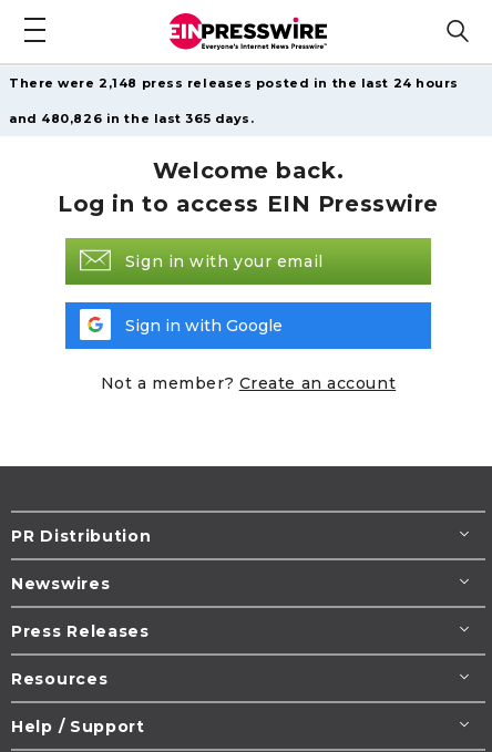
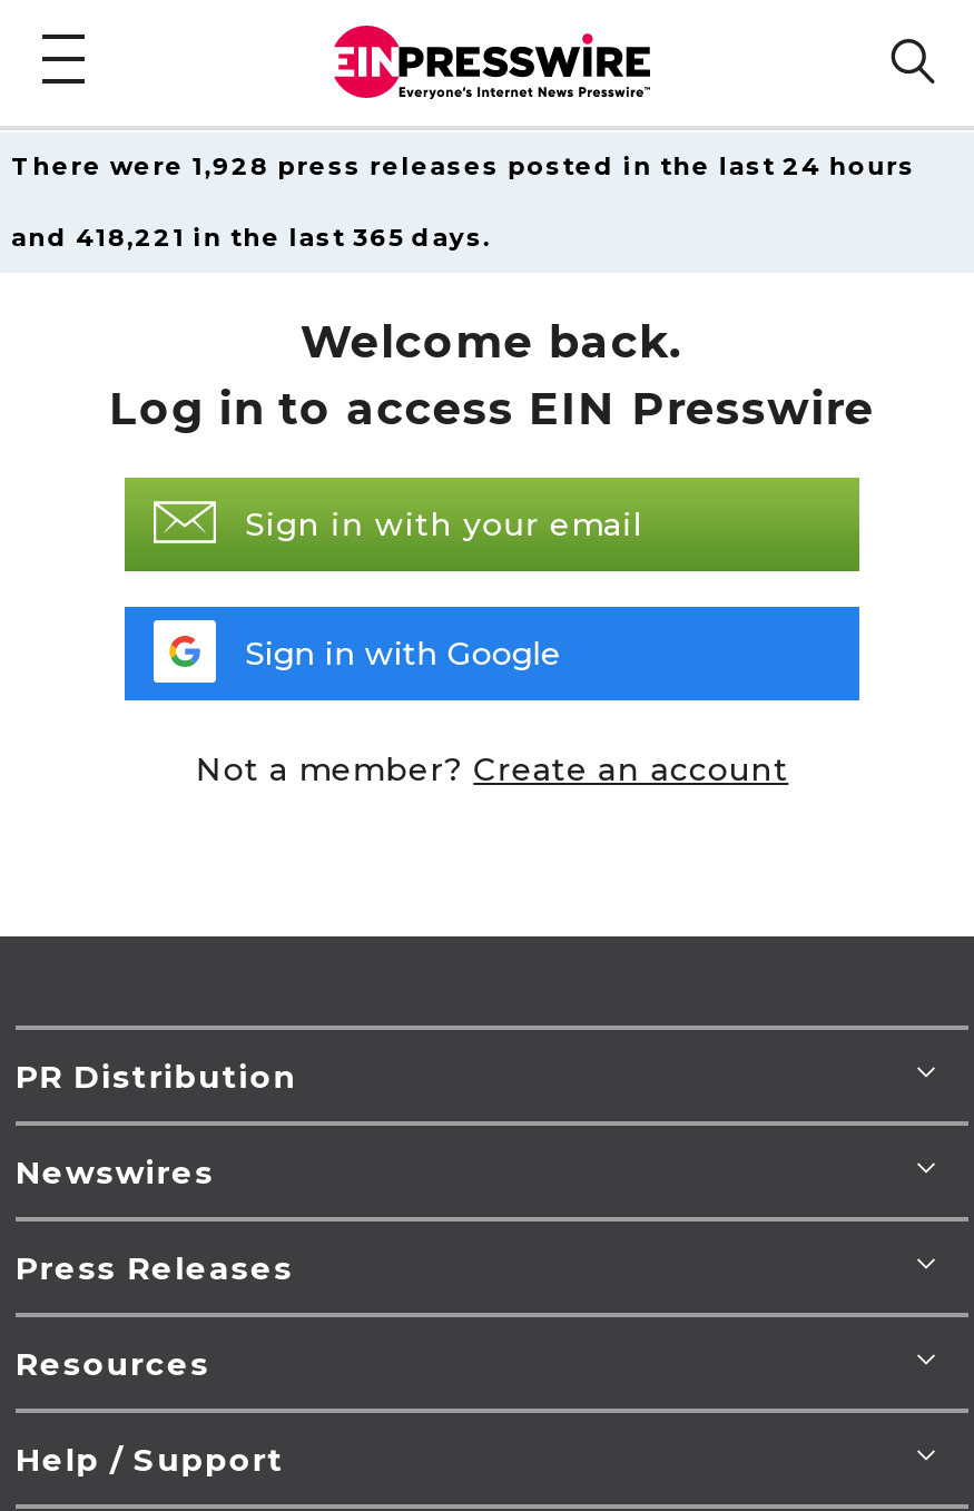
- There were 2,148 press releases posted in the last 24 hours
+ There were 1,928 press releases posted in the last 24 hours

- and 480,826 in the last 365 days.
+ and 418,221 in the last 365 days.
